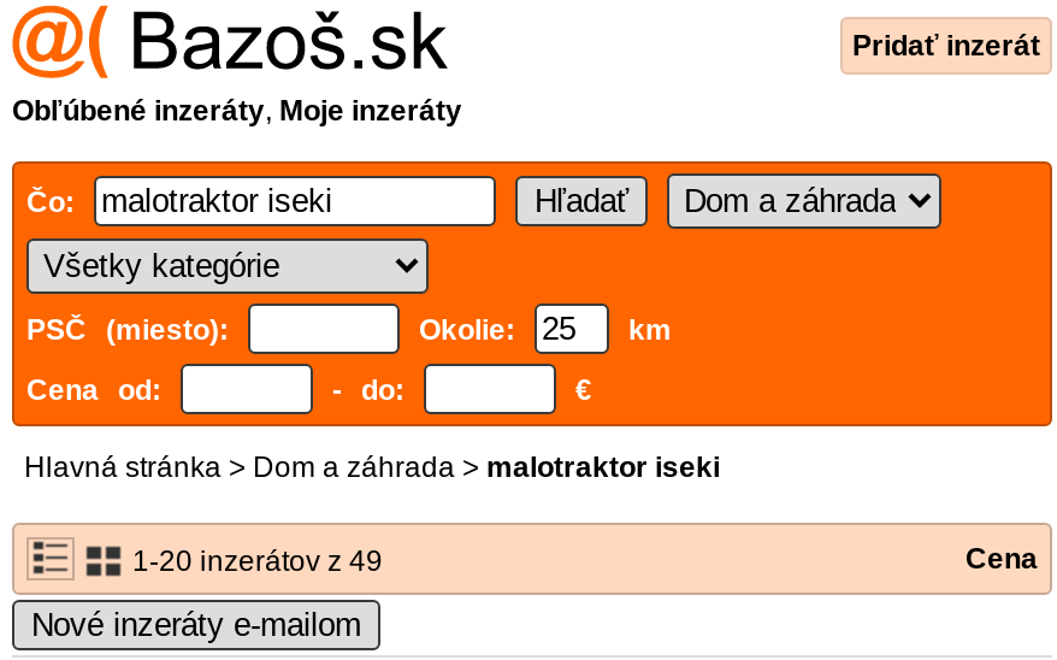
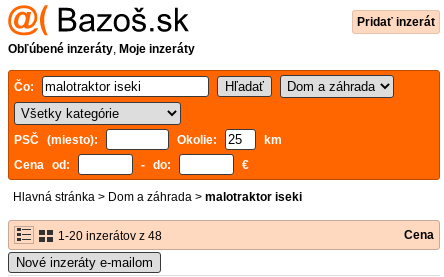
- 1-20 inzerátov z 49
+ 1-20 inzerátov z 48
